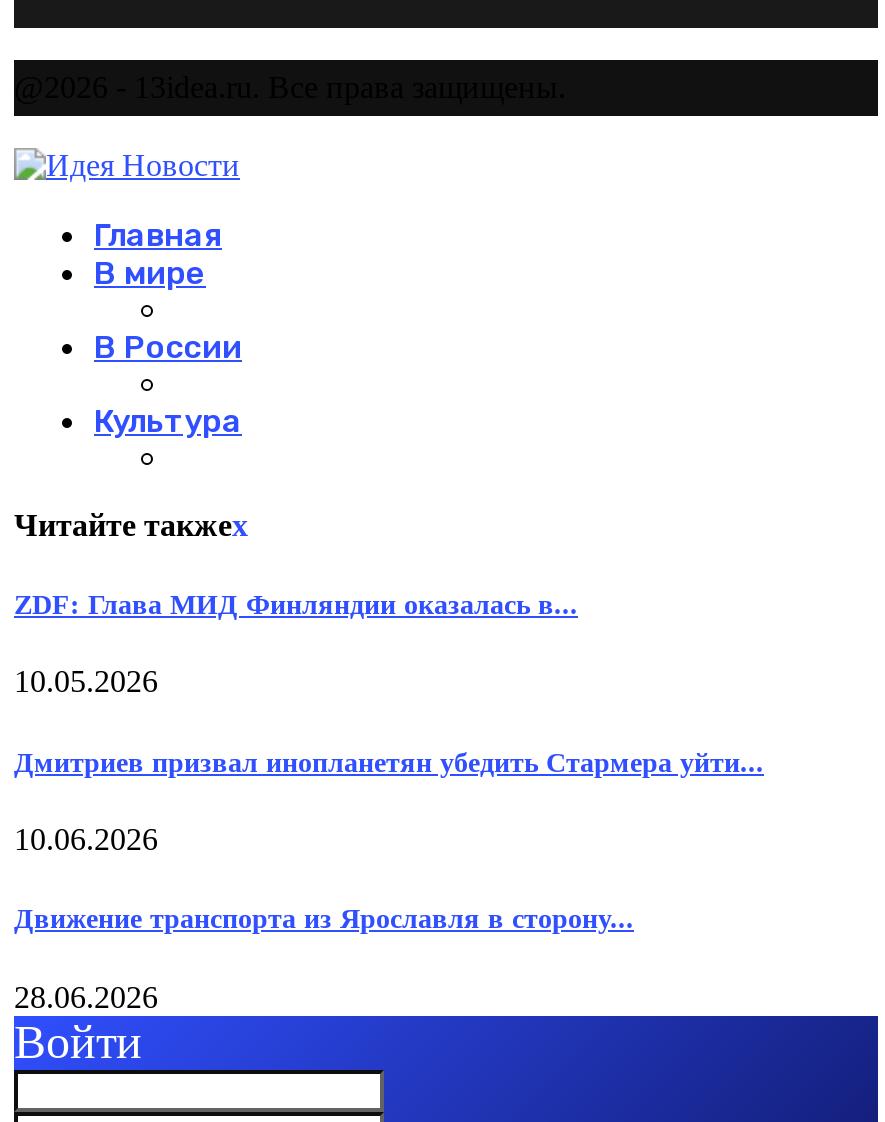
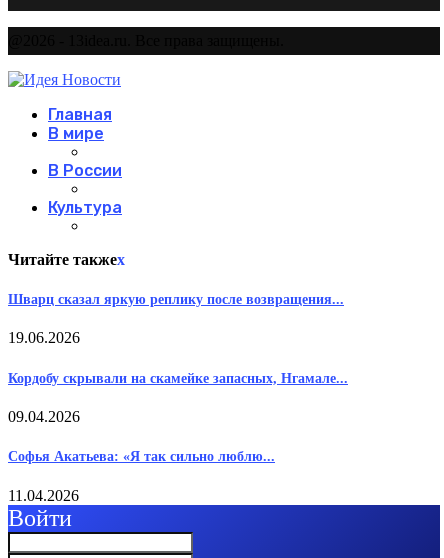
- ZDF: Глава МИД Финляндии оказалась в...
+ Шварц сказал яркую реплику после возвращения...

- 10.05.2026
+ 19.06.2026

- Дмитриев призвал инопланетян убедить Стармера уйти...
+ Кордобу скрывали на скамейке запасных, Нгамале...

- 10.06.2026
+ 09.04.2026

- Движение транспорта из Ярославля в сторону...
+ Софья Акатьева: «Я так сильно люблю...

- 28.06.2026
+ 11.04.2026
